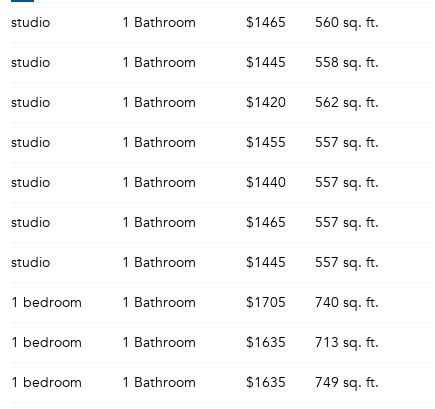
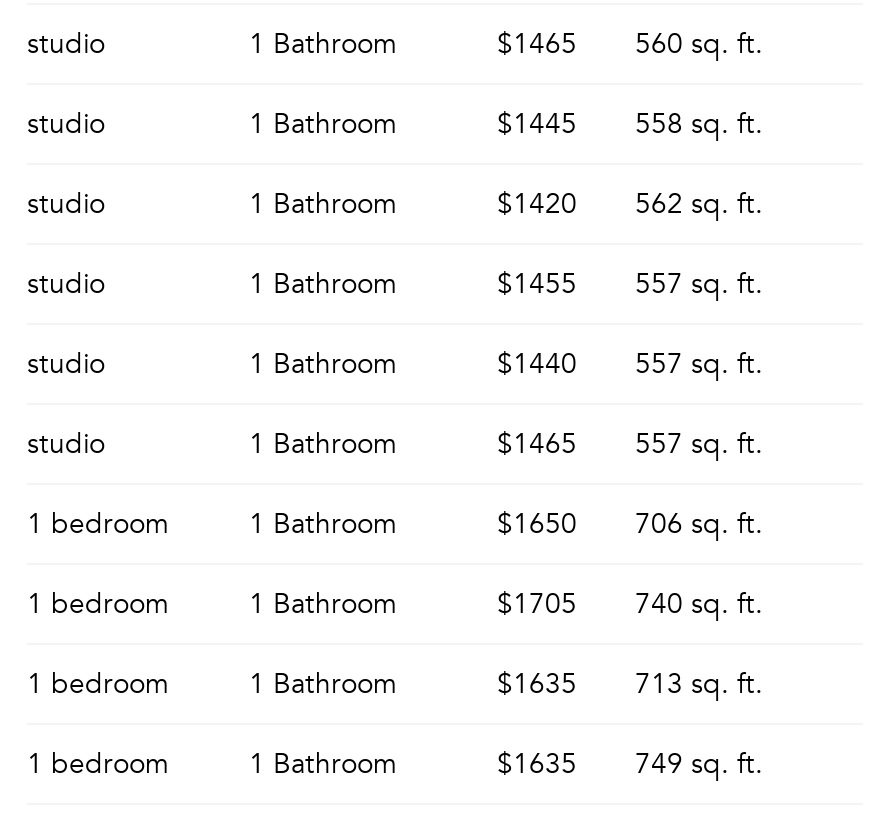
- studio
+ 1 bedroom

- $1445
+ $1650

- 557 sq. ft.
+ 706 sq. ft.
